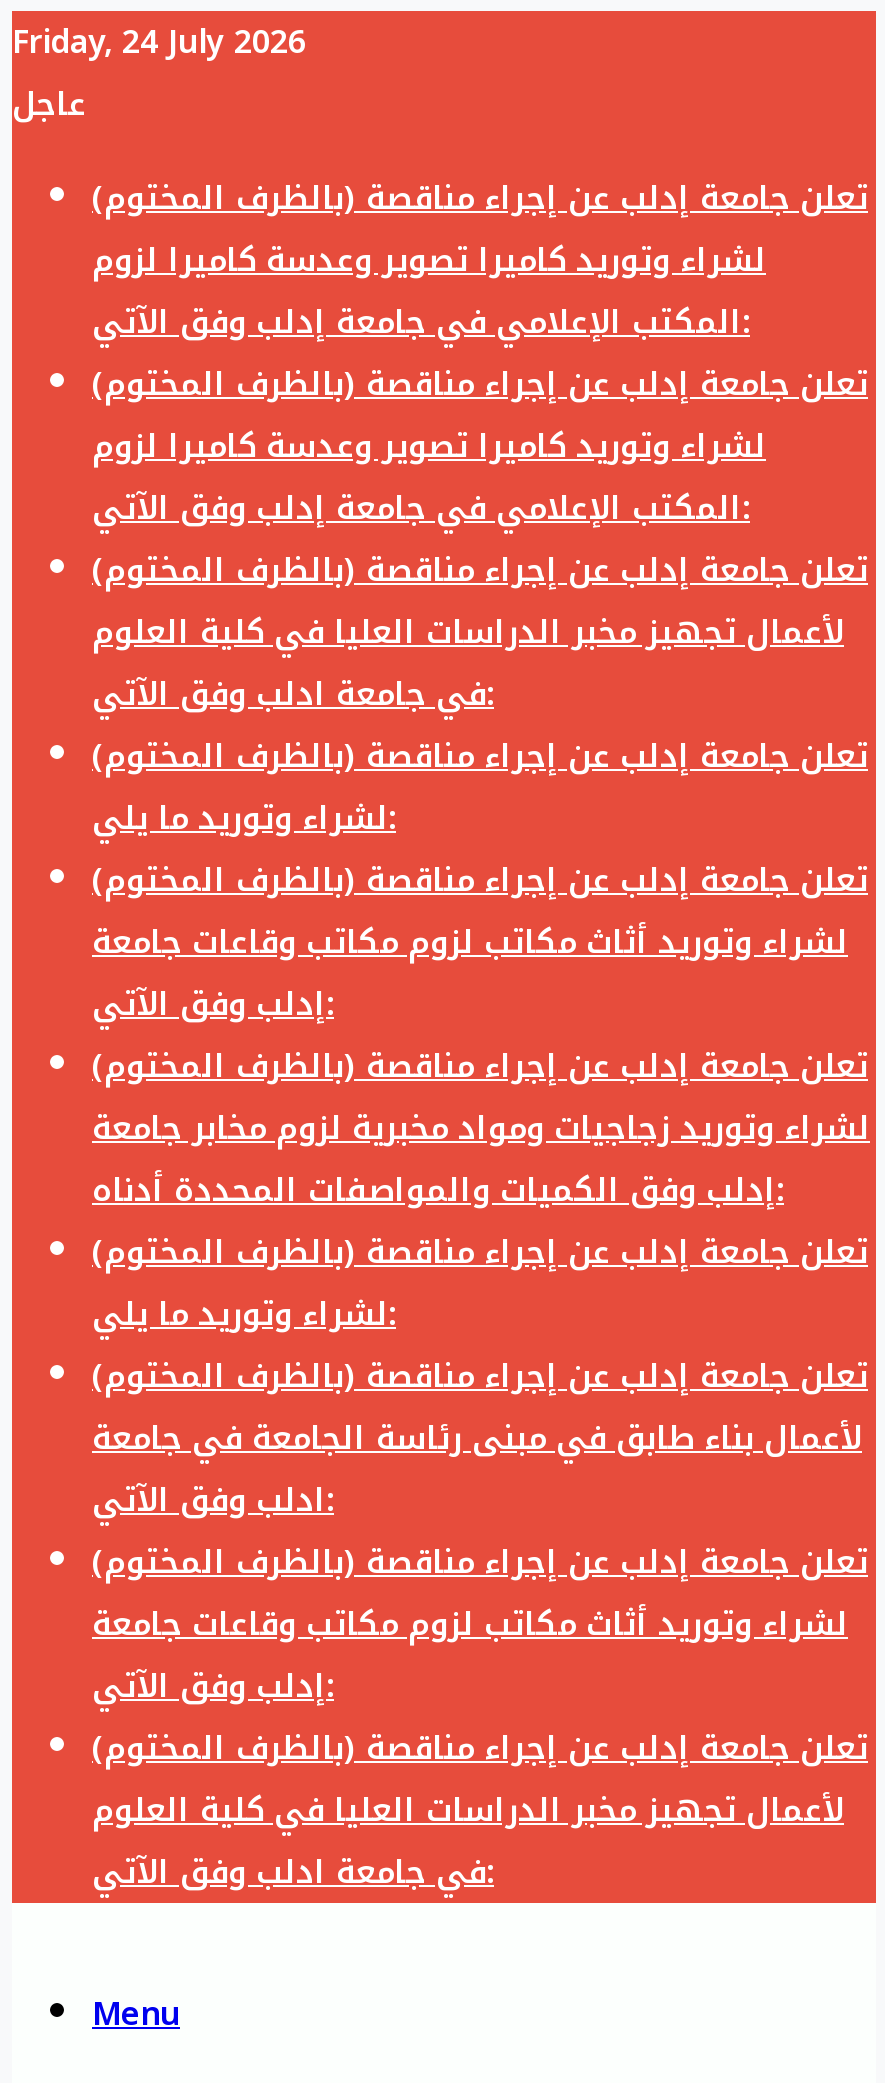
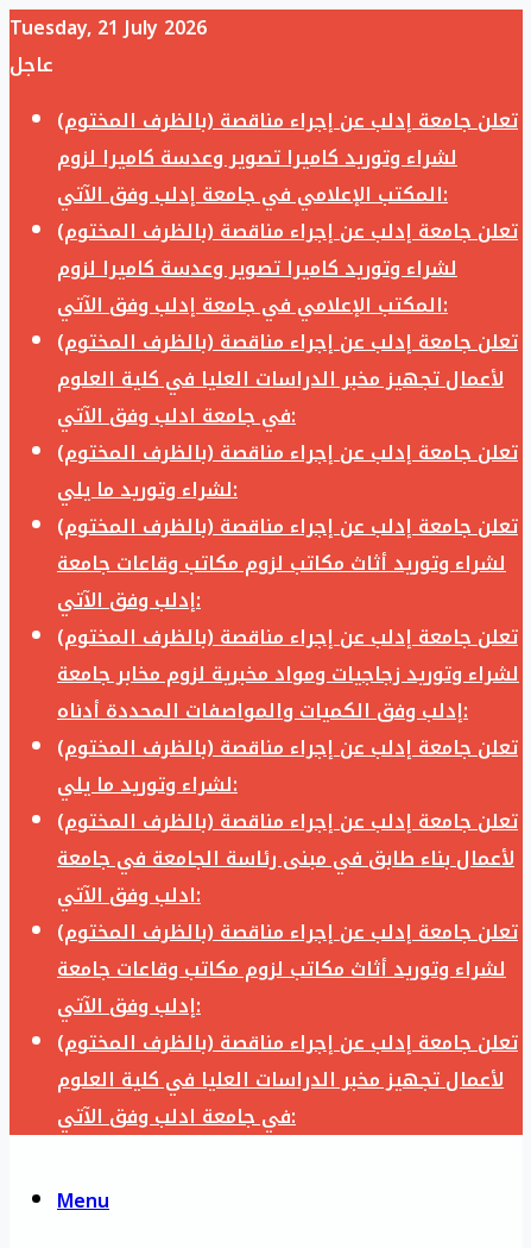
- Friday, 24 July 2026
+ Tuesday, 21 July 2026
